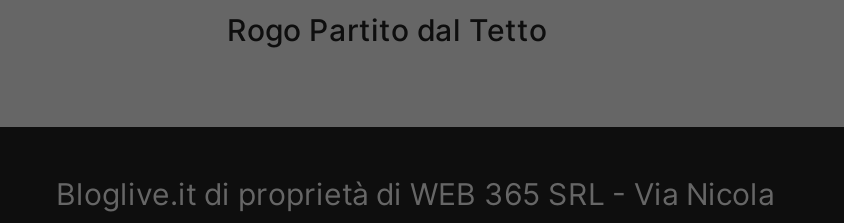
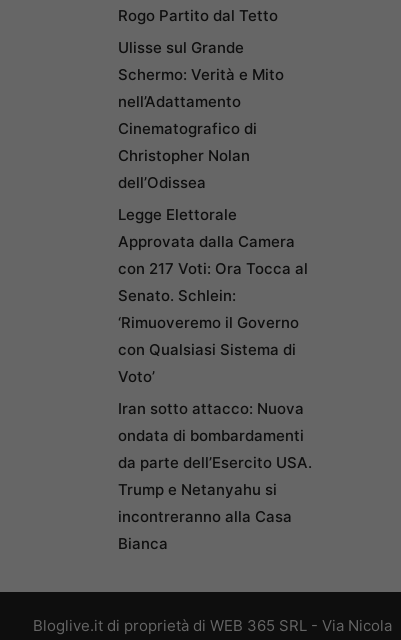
+ Ulisse sul Grande
+ Schermo: Verità e Mito
+ nell’Adattamento
+ Cinematografico di
+ Christopher Nolan
+ dell’Odissea
+ Legge Elettorale
+ Approvata dalla Camera
+ con 217 Voti: Ora Tocca al
+ Senato. Schlein:
+ ‘Rimuoveremo il Governo
+ con Qualsiasi Sistema di
+ Voto’
+ Iran sotto attacco: Nuova
+ ondata di bombardamenti
+ da parte dell’Esercito USA.
+ Trump e Netanyahu si
+ incontreranno alla Casa
+ Bianca
